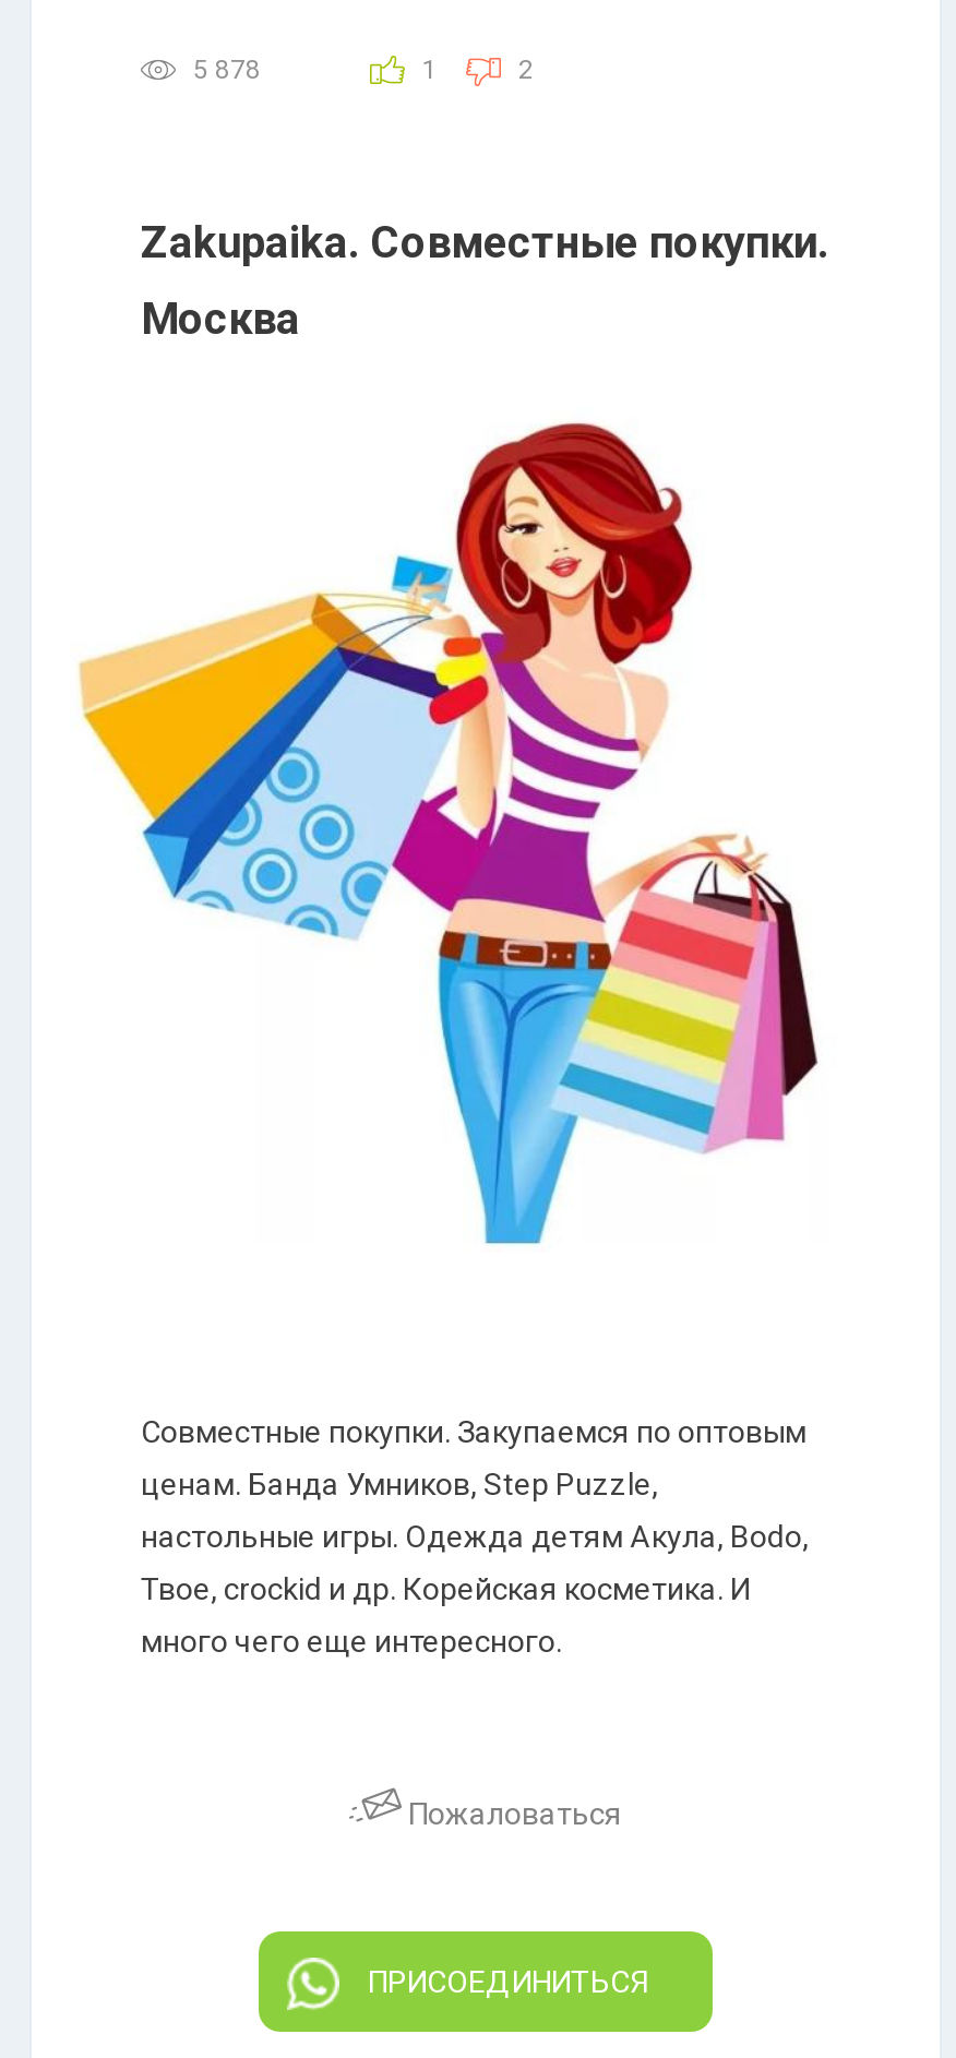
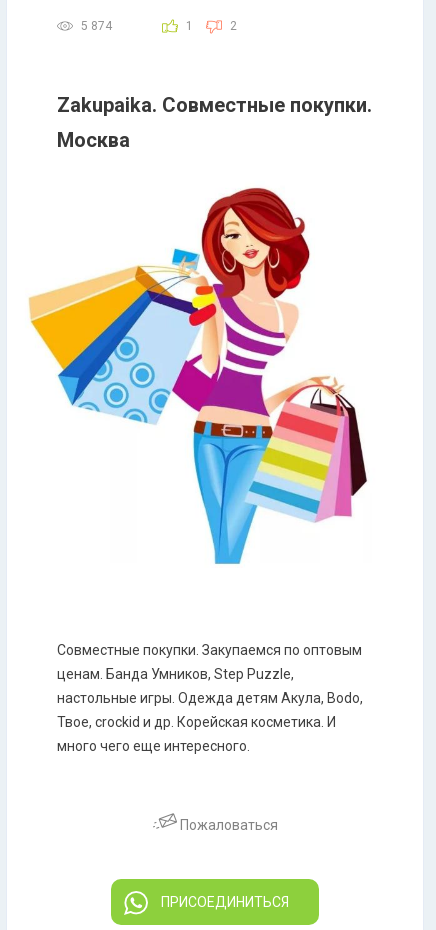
- 5 878
+ 5 874
